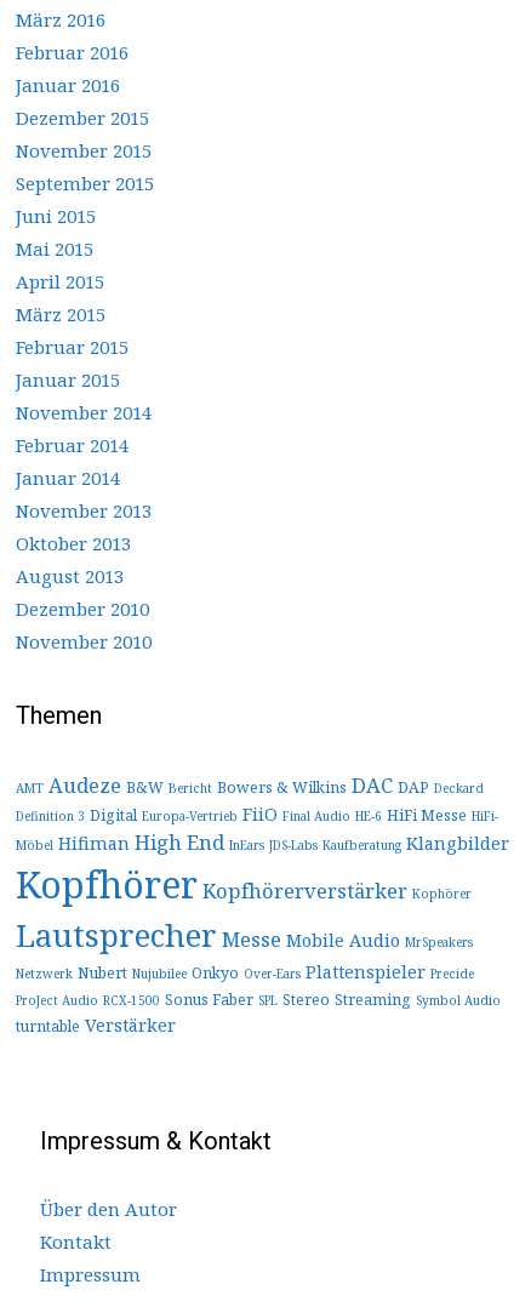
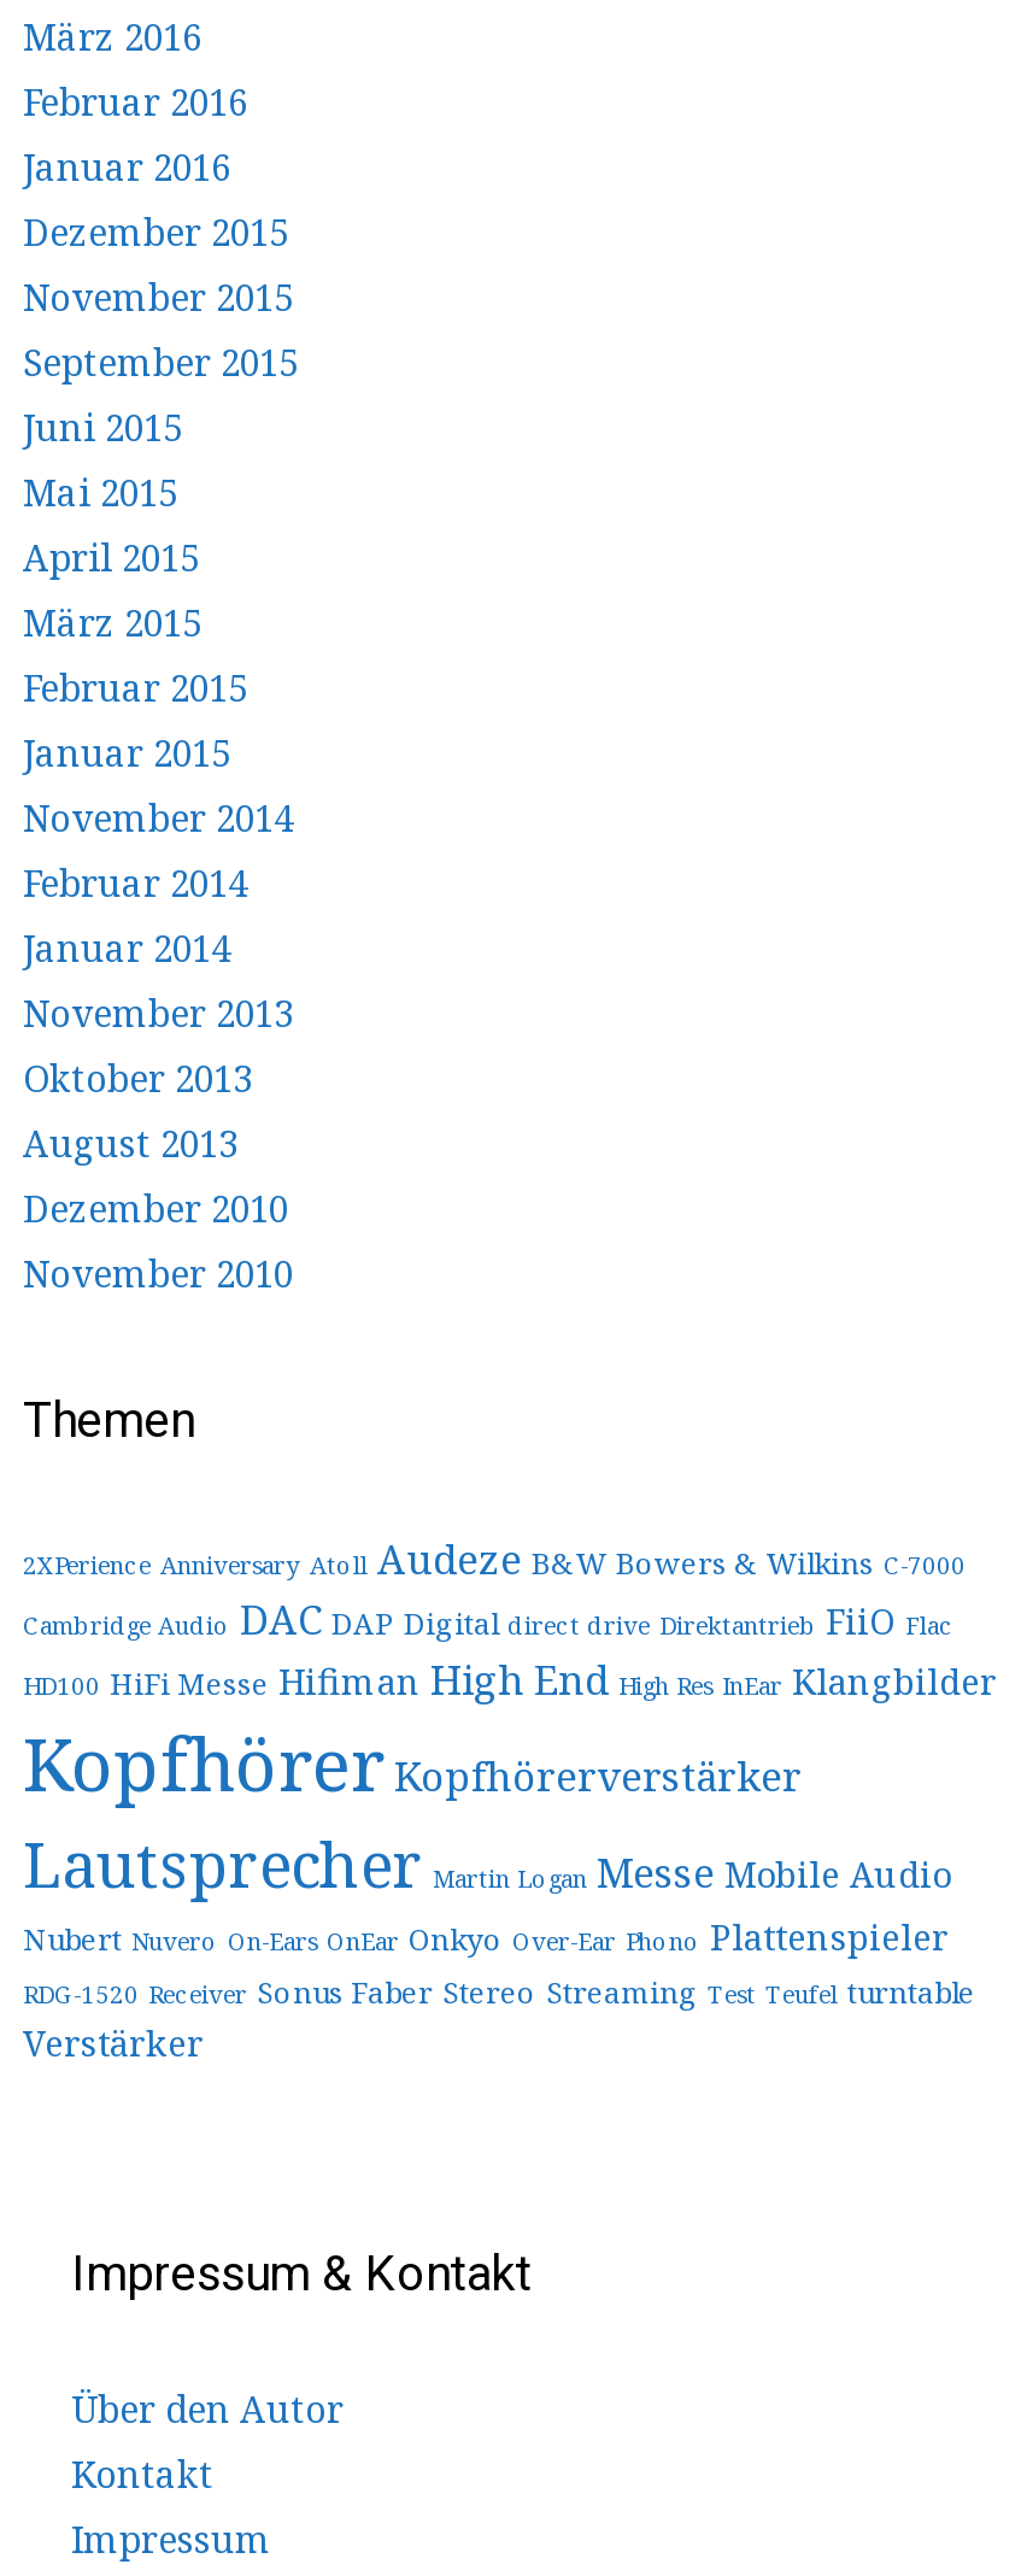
- AMT Audeze B&W Bericht Bowers & Wilkins DAC DAP Deckard
- Definition 3 Digital Europa-Vertrieb FiiO Final Audio HE-6 HiFi Messe HiFi-
- Möbel Hifiman High End InEars JDS-Labs Kaufberatung Klangbilder
- Kopfhörer Kopfhörerverstärker Kophörer
- Lautsprecher Messe Mobile Audio MrSpeakers
- Netzwerk Nubert Nujubilee Onkyo Over-Ears Plattenspieler Precide
- ProJect Audio RCX-1500 Sonus Faber SPL Stereo Streaming Symbol Audio
- turntable Verstärker
+ 2XPerience Anniversary Atoll Audeze B&W Bowers & Wilkins C-7000
+ Cambridge Audio DAC DAP Digital direct drive Direktantrieb FiiO Flac
+ HD100 HiFi Messe Hifiman High End High Res InEar Klangbilder
+ Kopfhörer Kopfhörerverstärker
+ Lautsprecher Martin Logan Messe Mobile Audio
+ Nubert Nuvero On-Ears OnEar Onkyo Over-Ear Phono Plattenspieler
+ RDG-1520 Receiver Sonus Faber Stereo Streaming Test Teufel turntable
+ Verstärker
